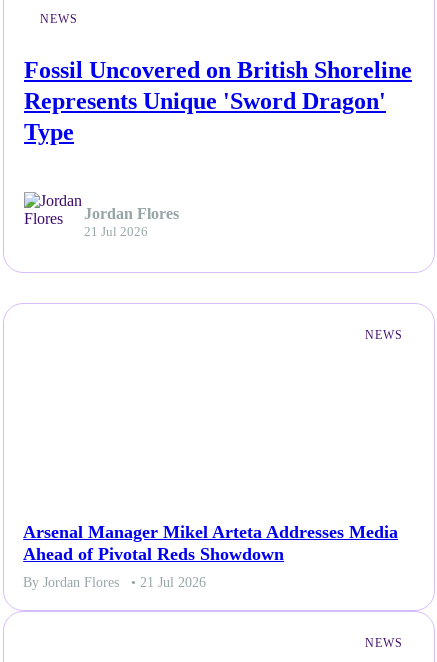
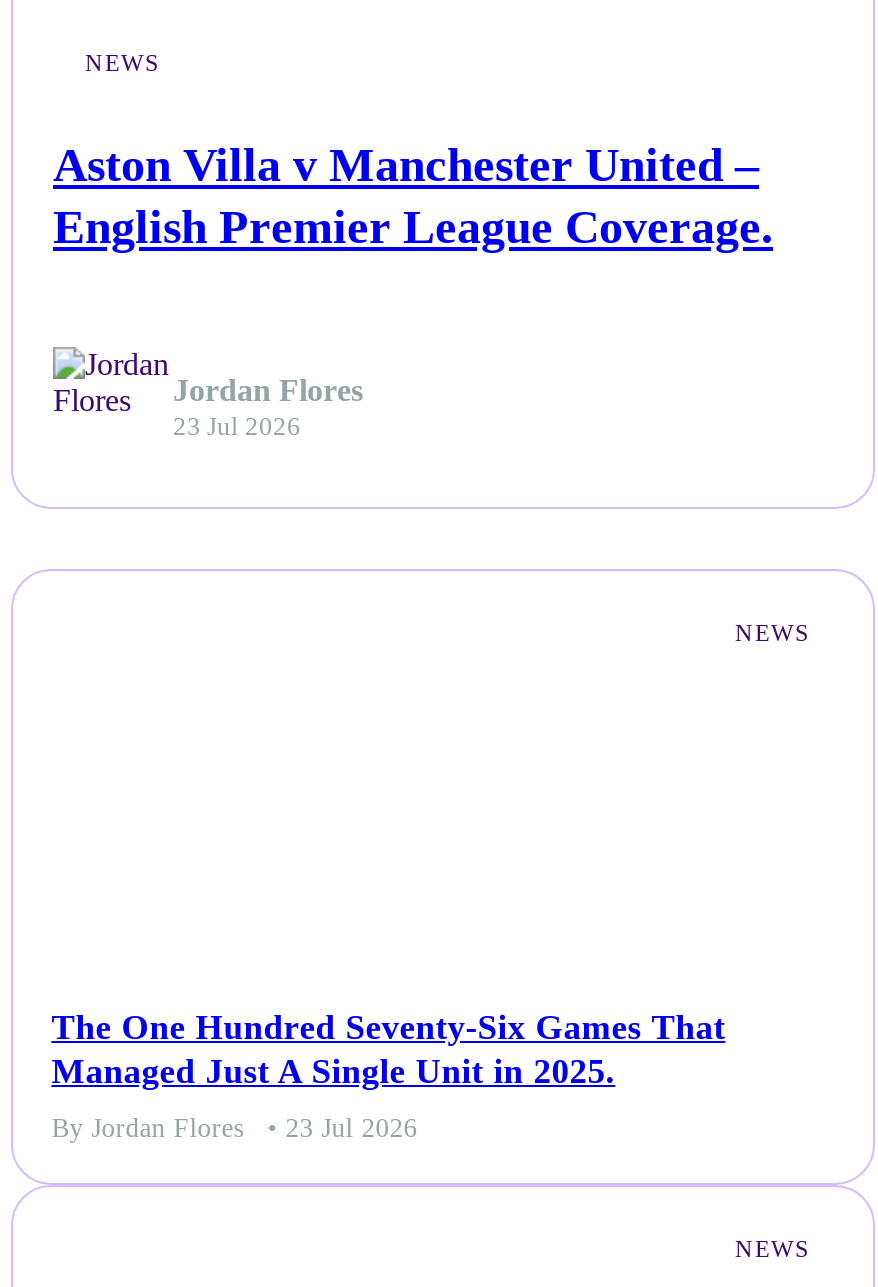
- Fossil Uncovered on British Shoreline
- Represents Unique 'Sword Dragon'
- Type
+ Aston Villa v Manchester United –
+ English Premier League Coverage.

- 21 Jul 2026
+ 23 Jul 2026

- Arsenal Manager Mikel Arteta Addresses Media
- Ahead of Pivotal Reds Showdown
+ The One Hundred Seventy-Six Games That
+ Managed Just A Single Unit in 2025.

- By Jordan Flores • 21 Jul 2026
+ By Jordan Flores • 23 Jul 2026
